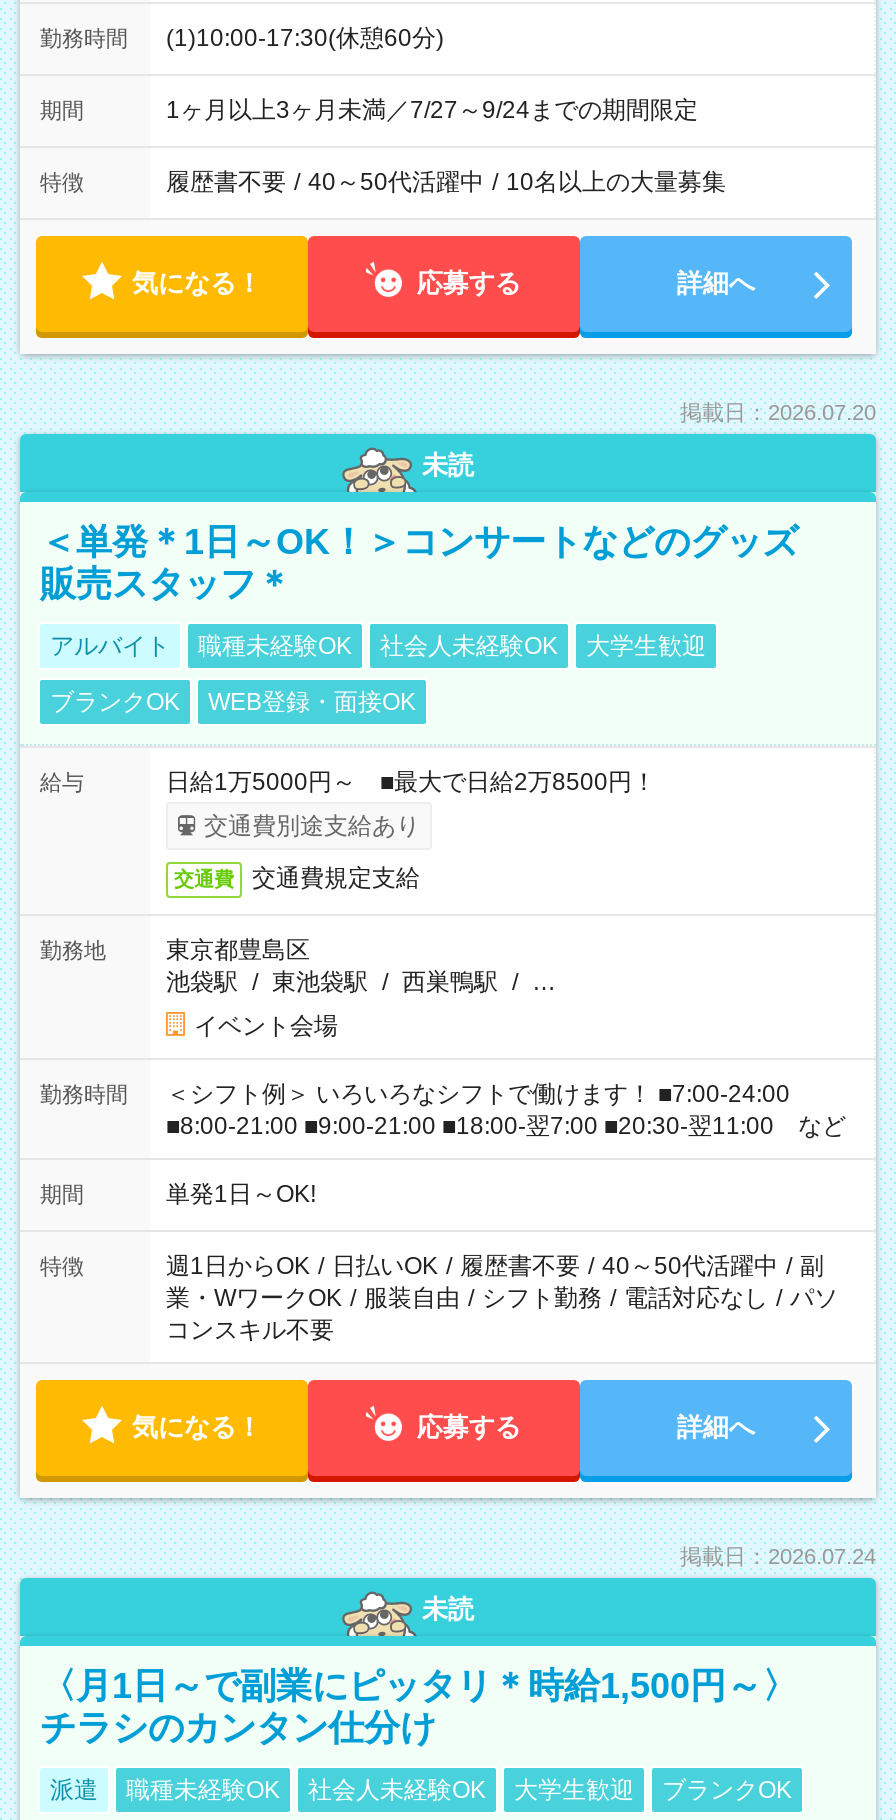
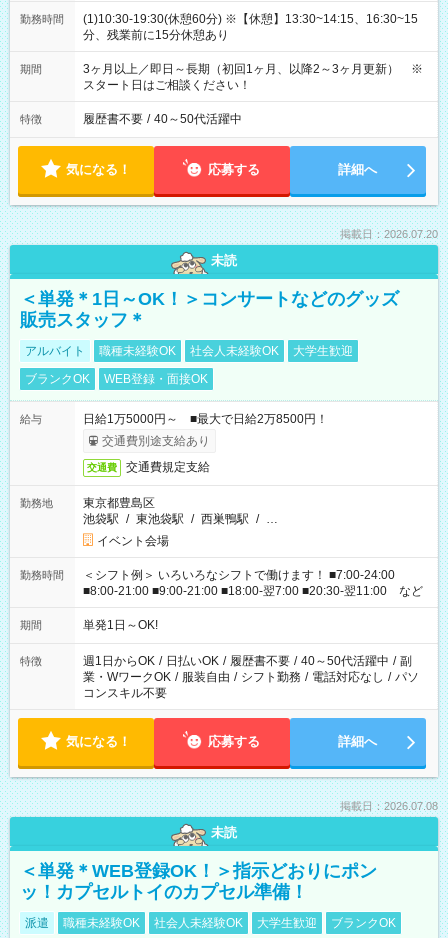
- (1)10:00-17:30(休憩60分)
+ (1)10:30-19:30(休憩60分) ※【休憩】13:30~14:15、16:30~15
+ 分、残業前に15分休憩あり

- 1ヶ月以上3ヶ月未満／7/27～9/24までの期間限定
+ 3ヶ月以上／即日～長期（初回1ヶ月、以降2～3ヶ月更新） ※
+ スタート日はご相談ください！

- 履歴書不要 / 40～50代活躍中 / 10名以上の大量募集
+ 履歴書不要 / 40～50代活躍中

- 掲載日：2026.07.24
+ 掲載日：2026.07.08

- 〈月1日～で副業にピッタリ＊時給1,500円～〉
- チラシのカンタン仕分け
+ ＜単発＊WEB登録OK！＞指示どおりにポン
+ ッ！カプセルトイのカプセル準備！
